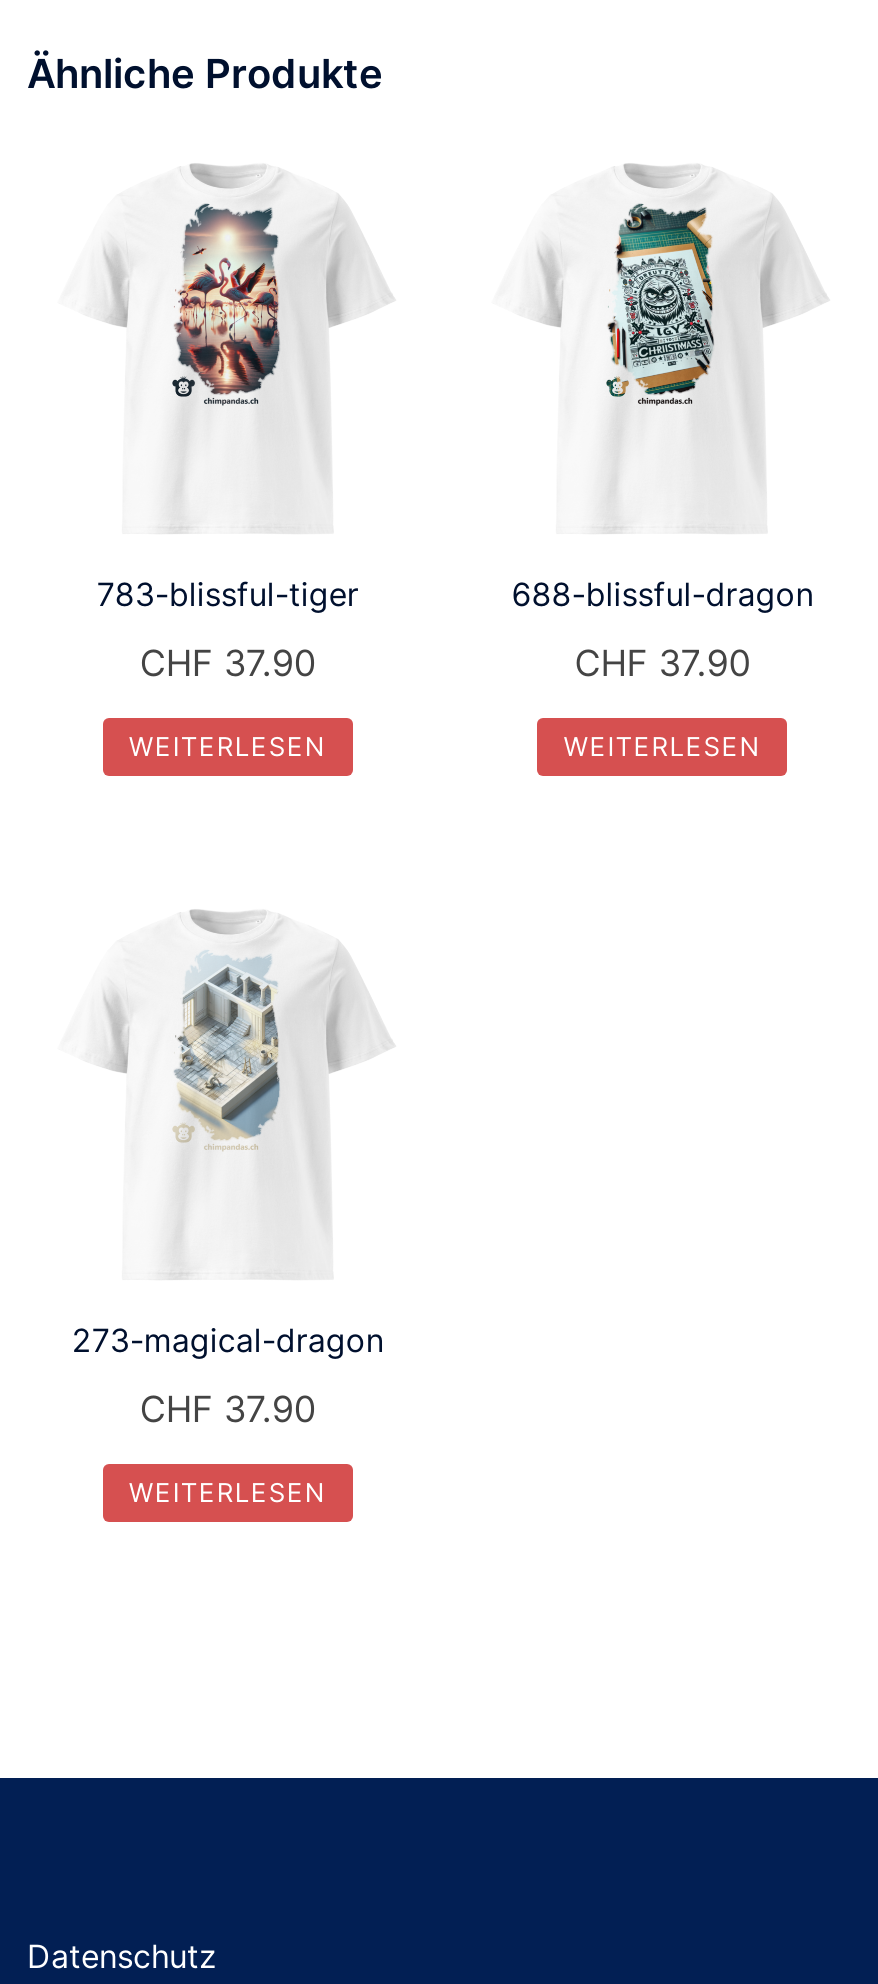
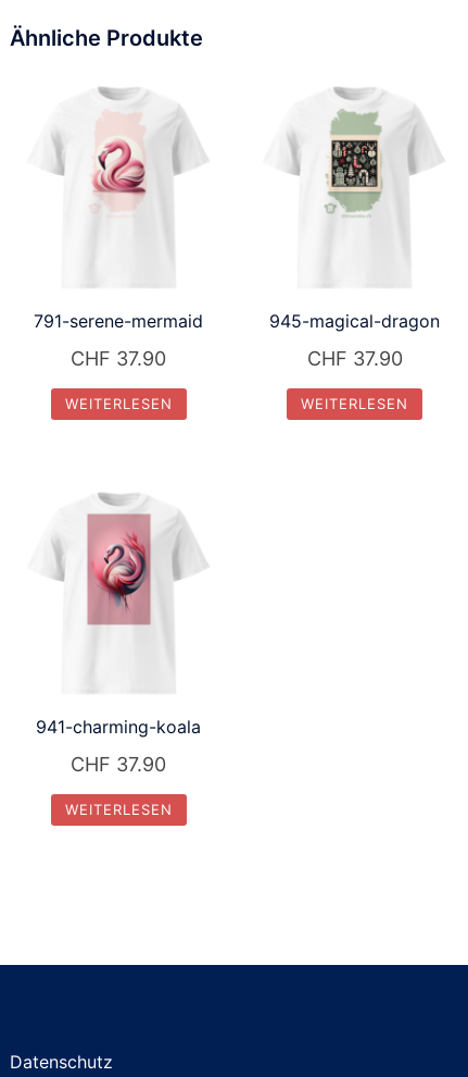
- [image]
+ [image]

- [image]
+ [image]

- 783-blissful-tiger
+ 791-serene-mermaid

- 688-blissful-dragon
+ 945-magical-dragon

- [image]
+ [image]

- 273-magical-dragon
+ 941-charming-koala
